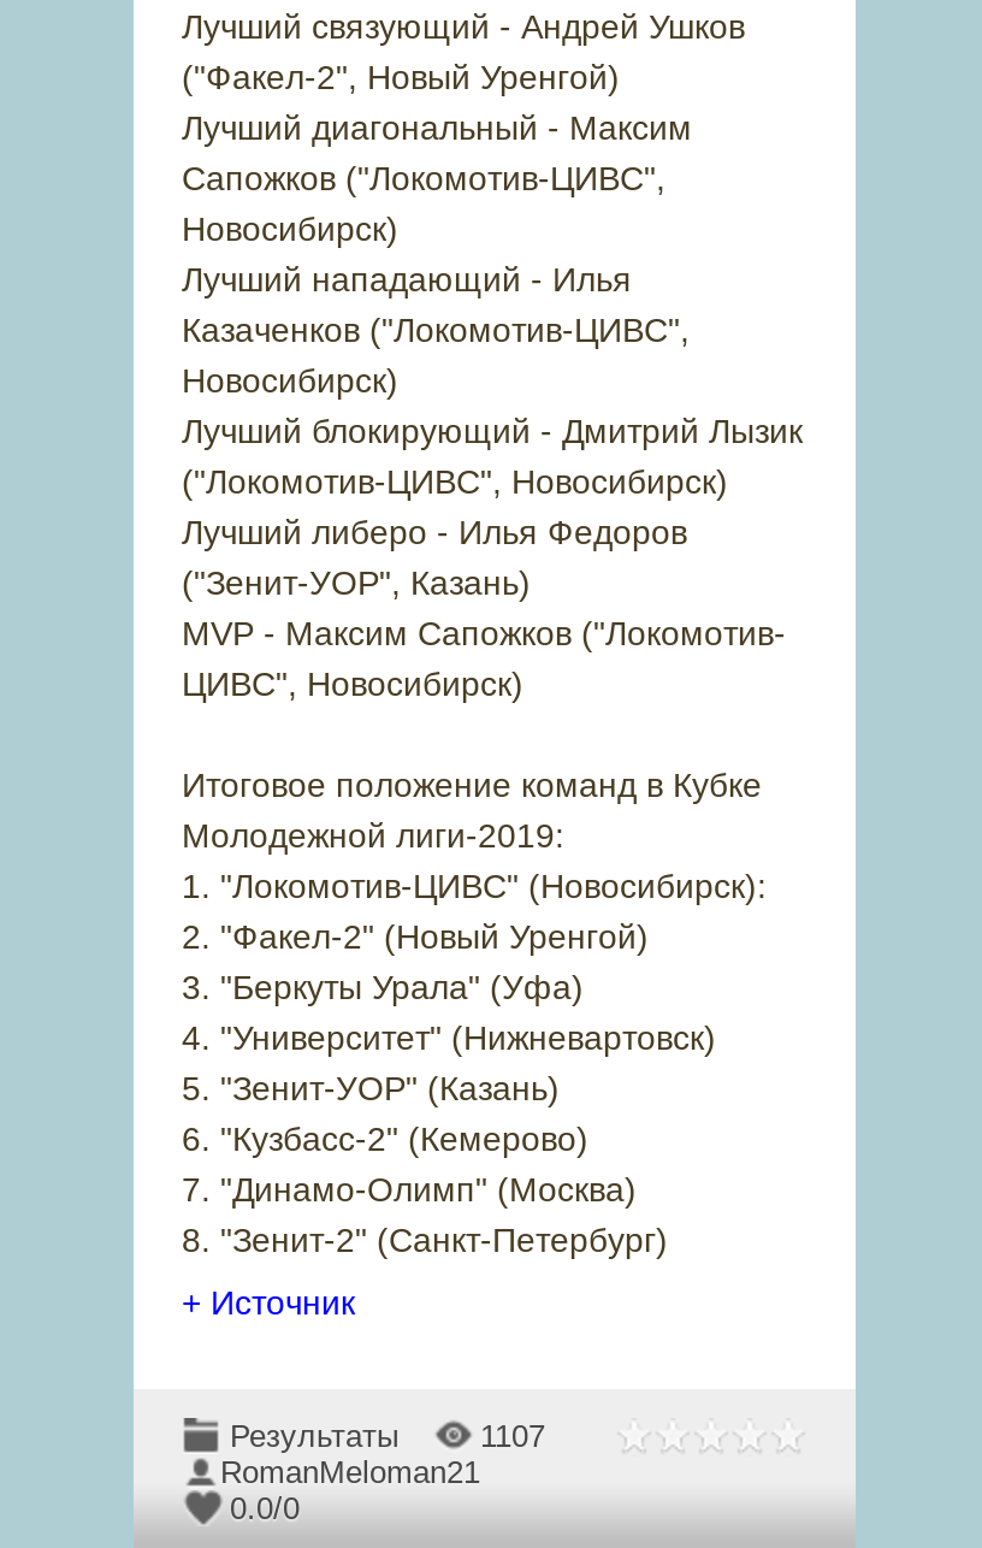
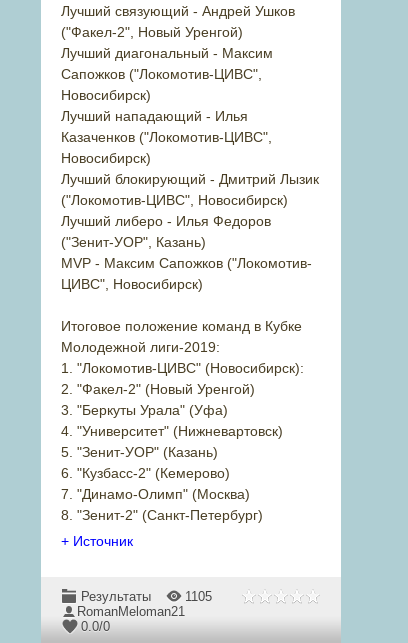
- 1107
+ 1105
